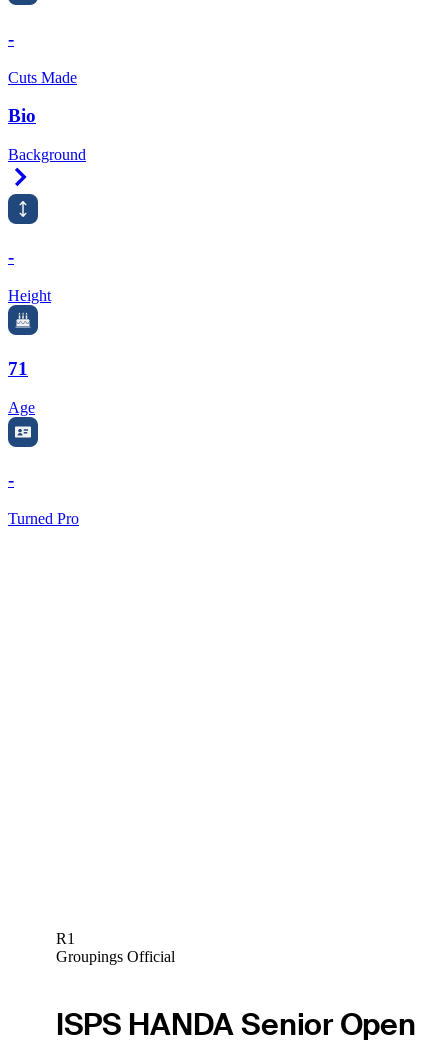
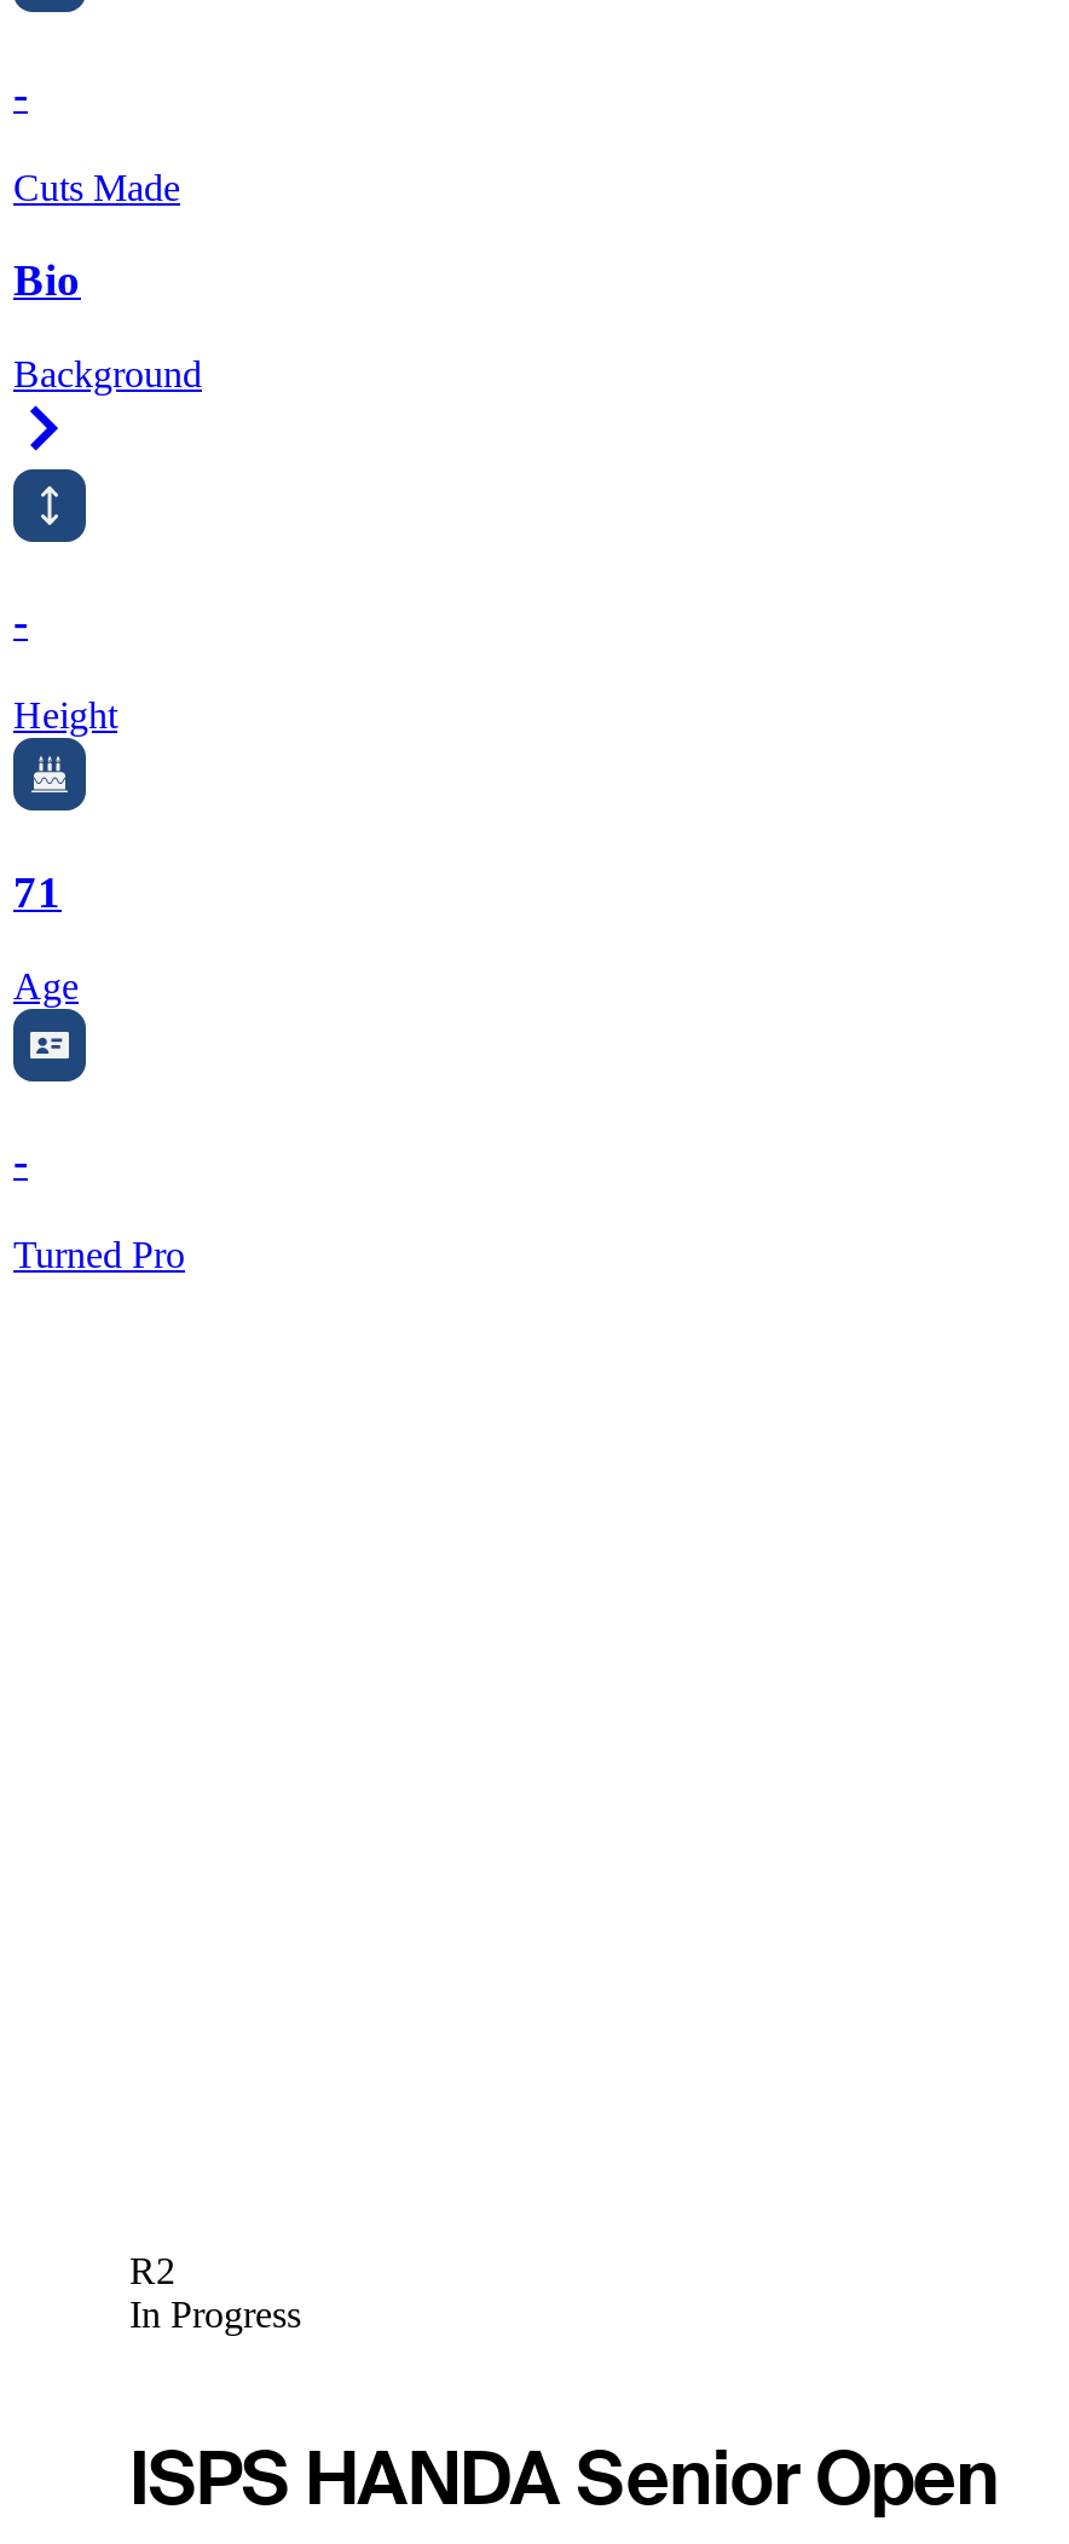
- R1
- Groupings Official
+ R2
+ In Progress
